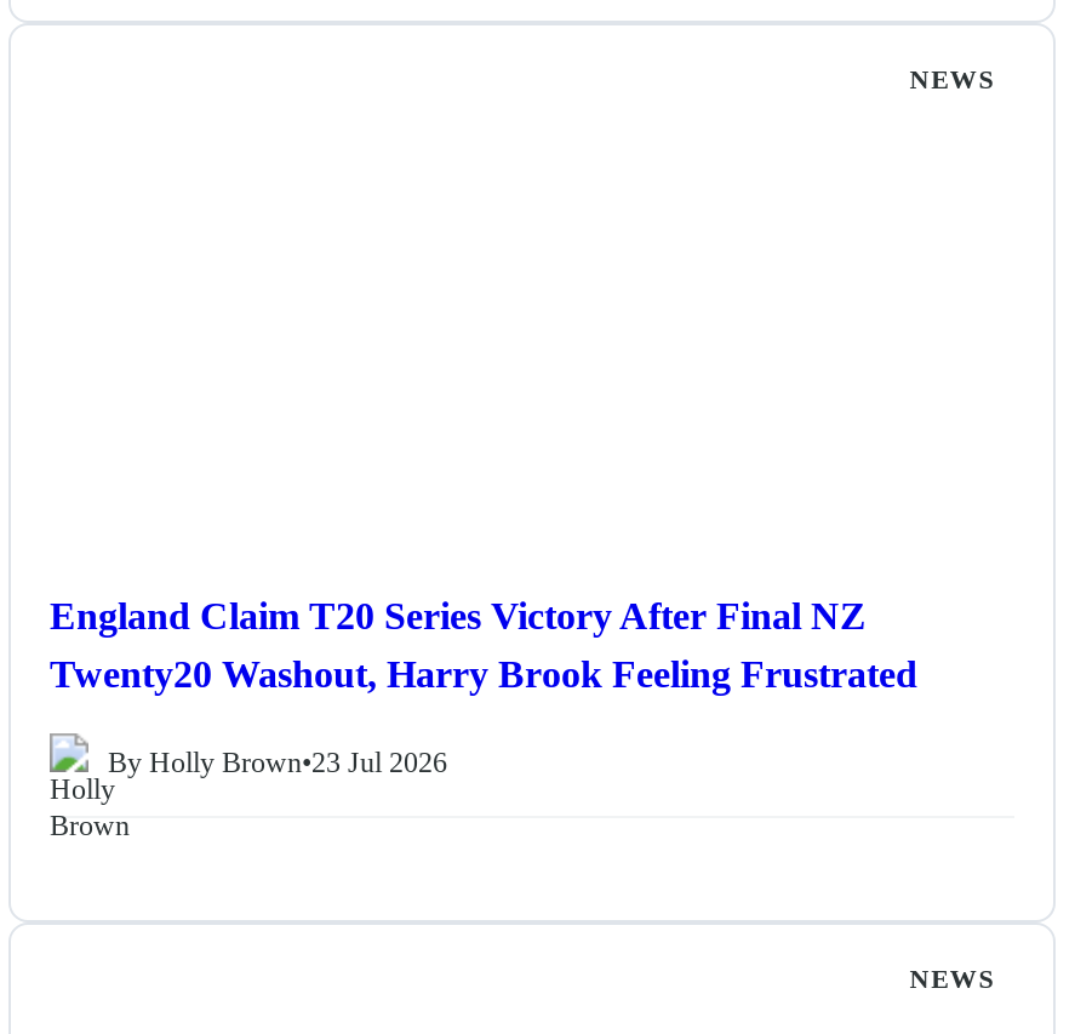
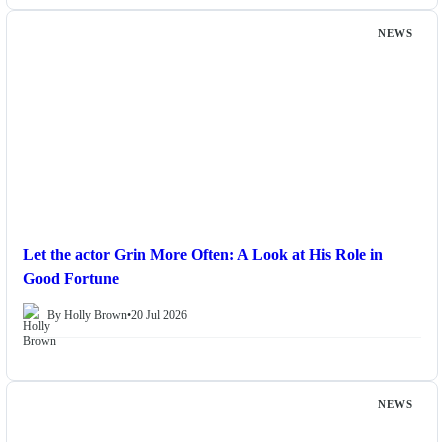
- England Claim T20 Series Victory After Final NZ
- Twenty20 Washout, Harry Brook Feeling Frustrated
+ Let the actor Grin More Often: A Look at His Role in
+ Good Fortune

- By Holly Brown•23 Jul 2026
+ By Holly Brown•20 Jul 2026
